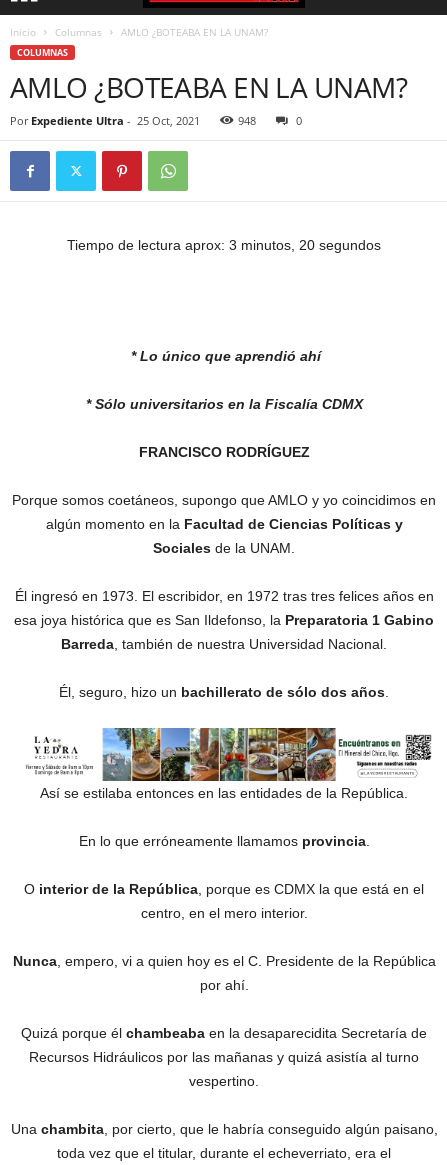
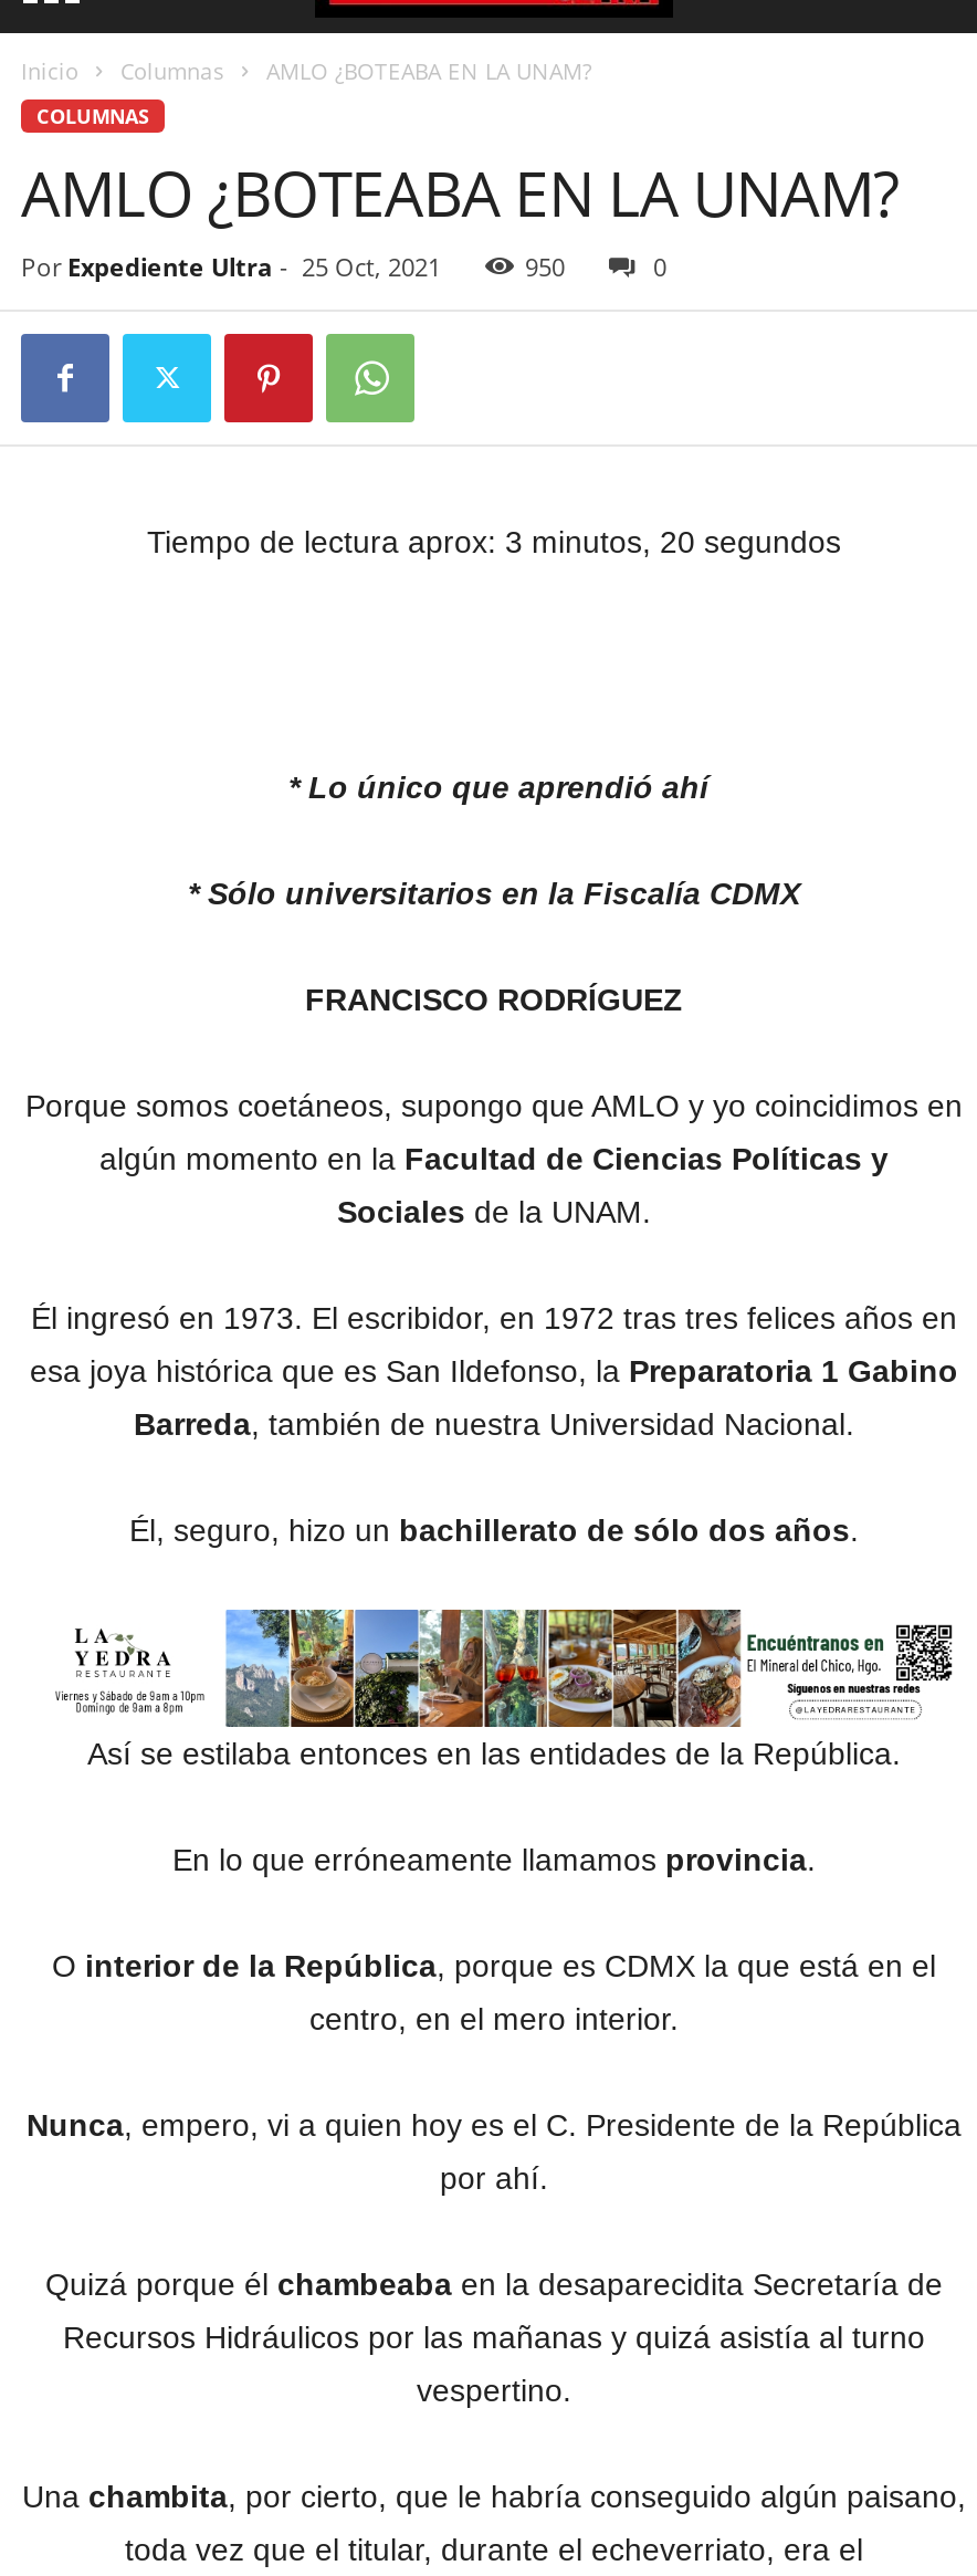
- 948
+ 950
